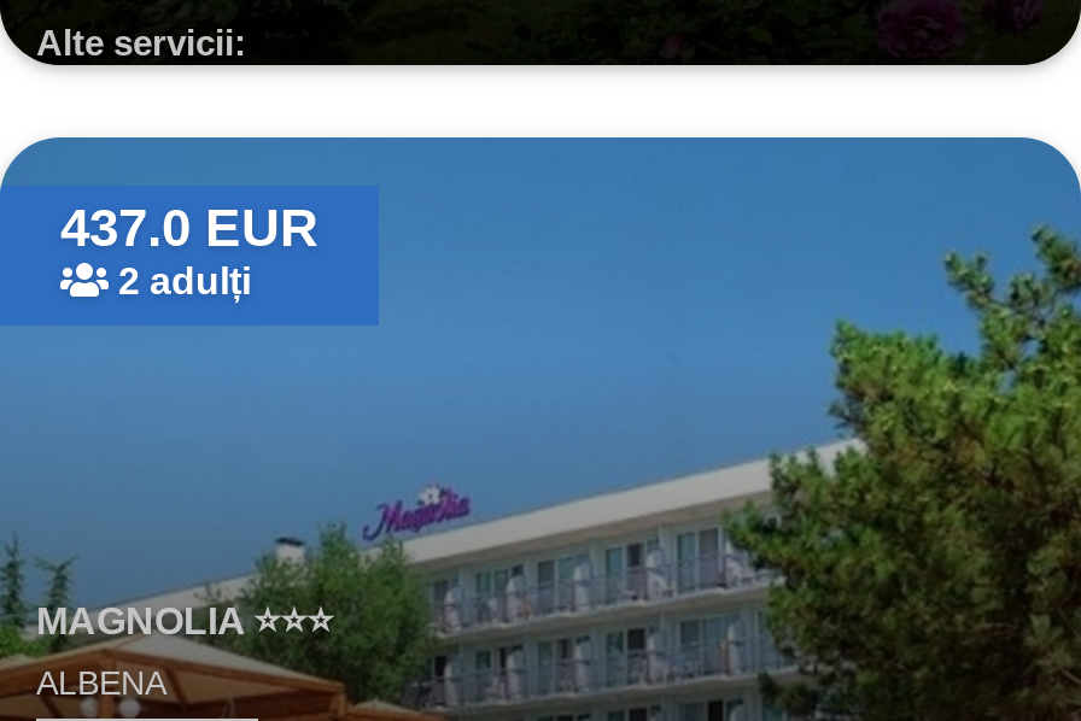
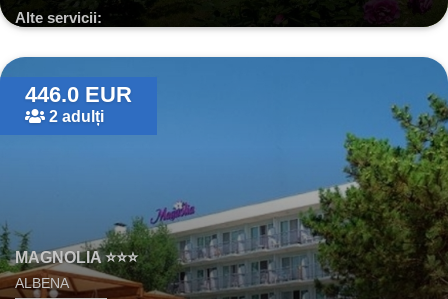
- 437.0 EUR
+ 446.0 EUR
